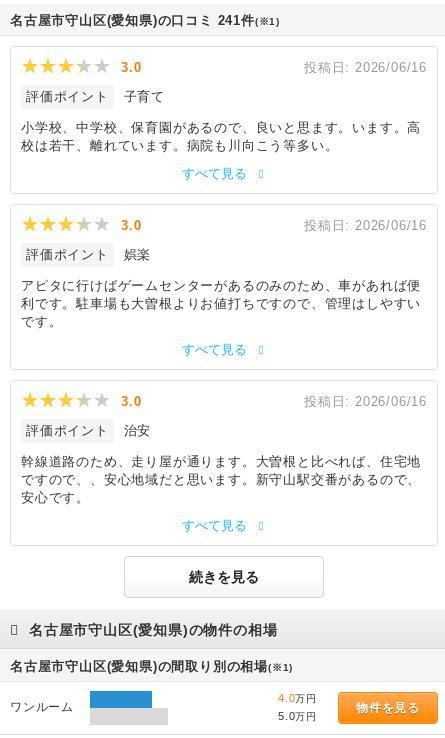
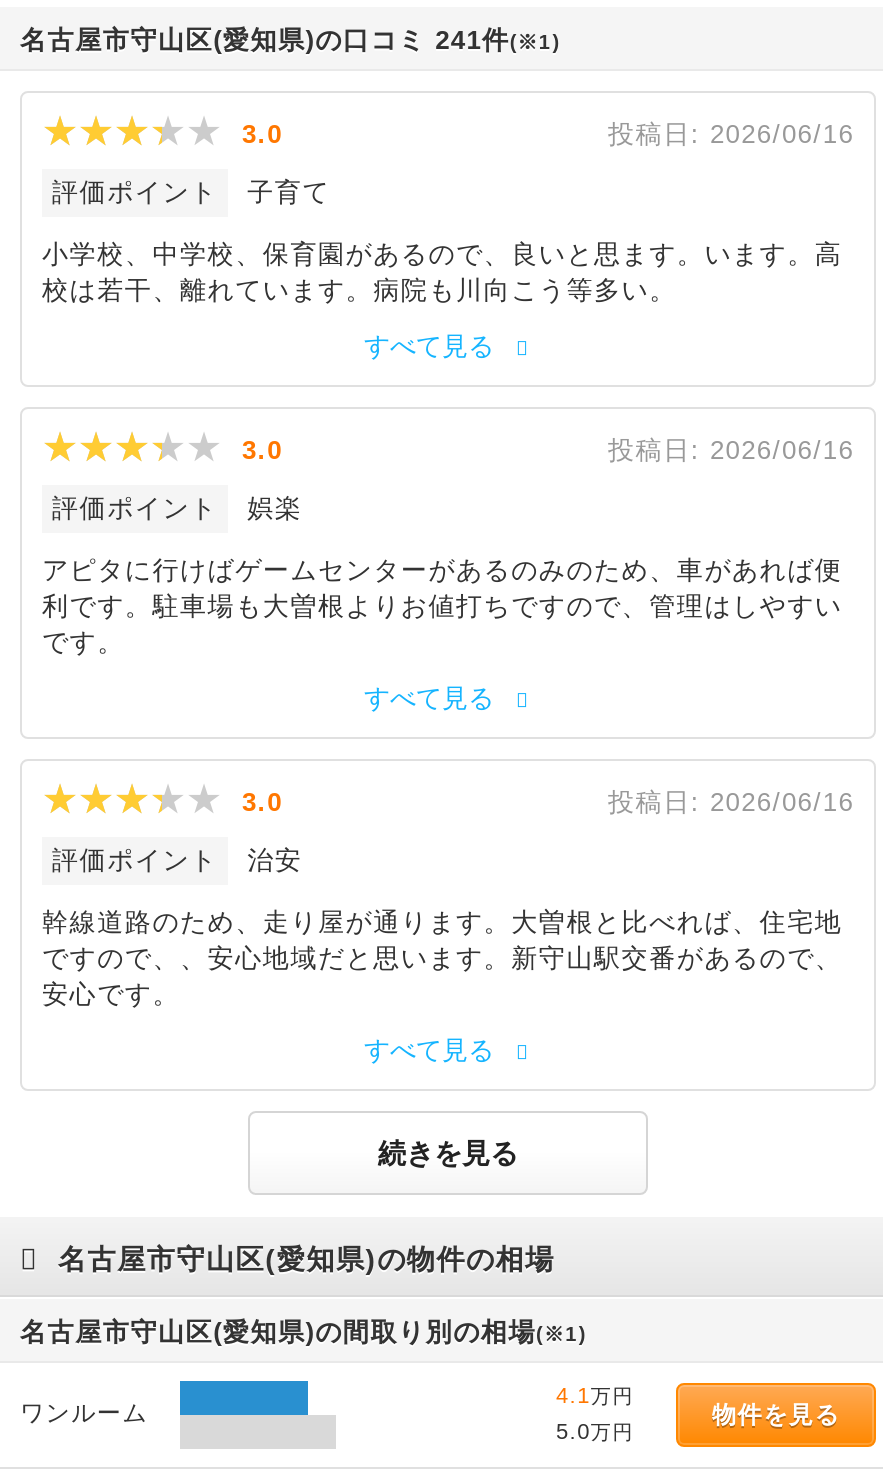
- 4.0万円
+ 4.1万円
